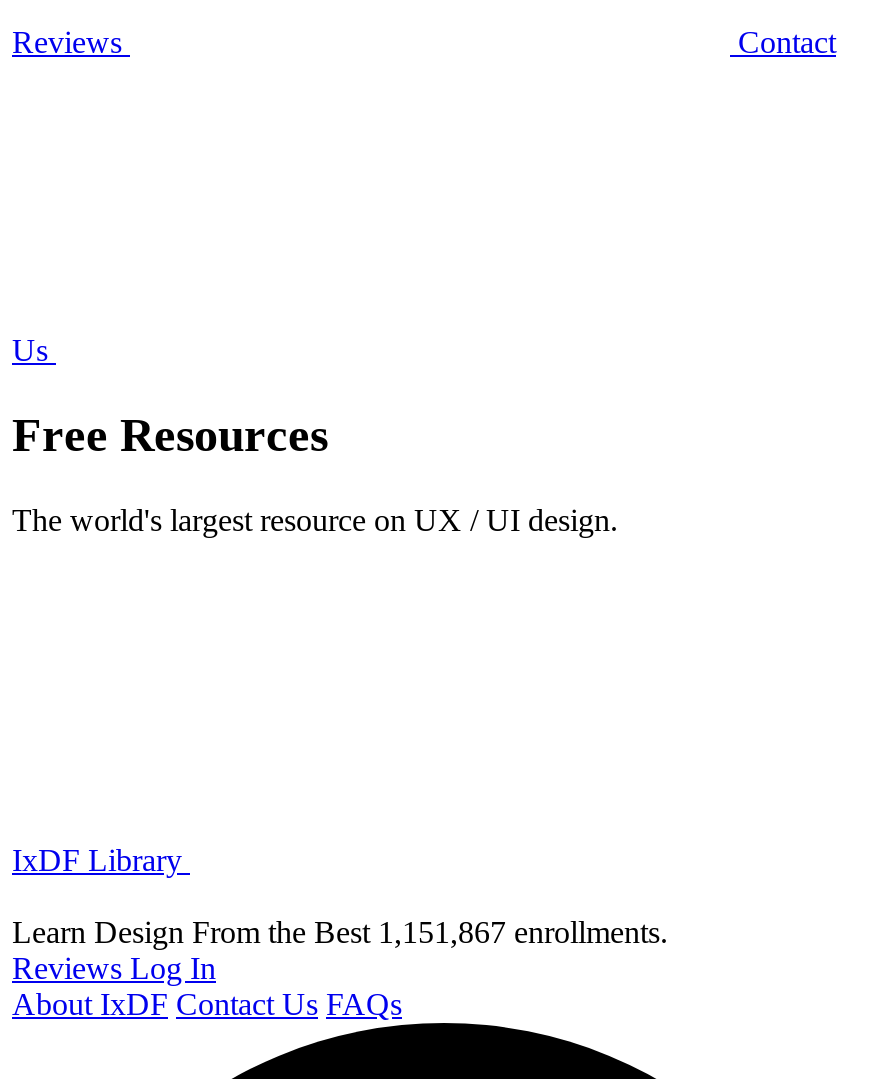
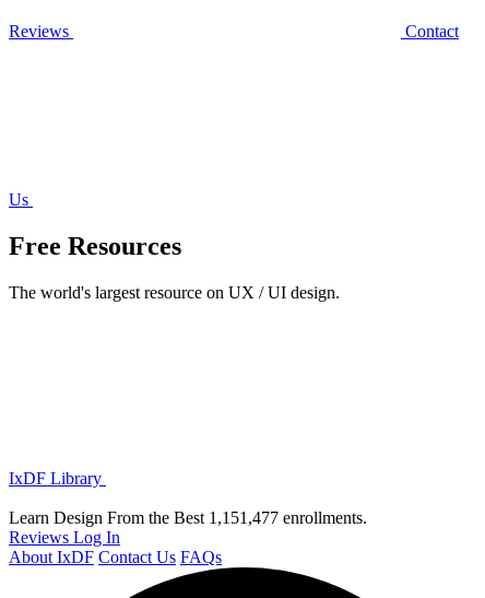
- Learn Design From the Best 1,151,867 enrollments.
+ Learn Design From the Best 1,151,477 enrollments.
